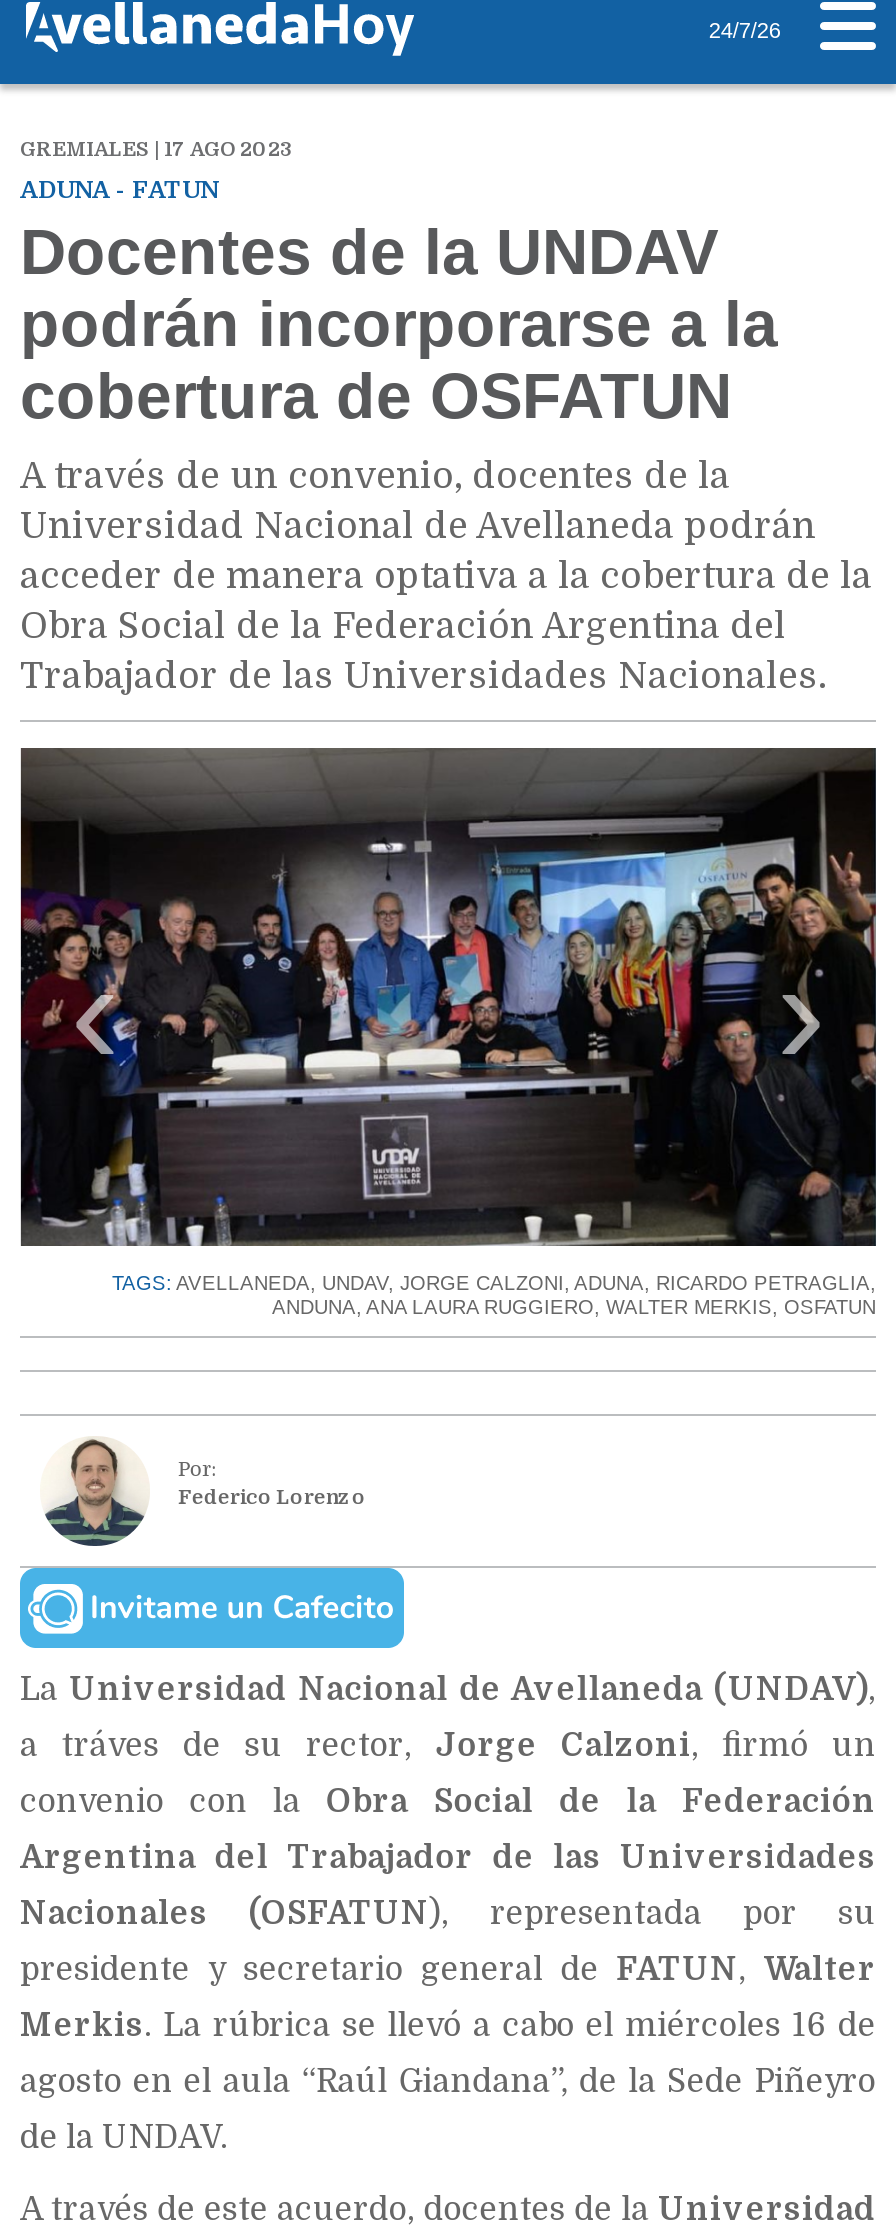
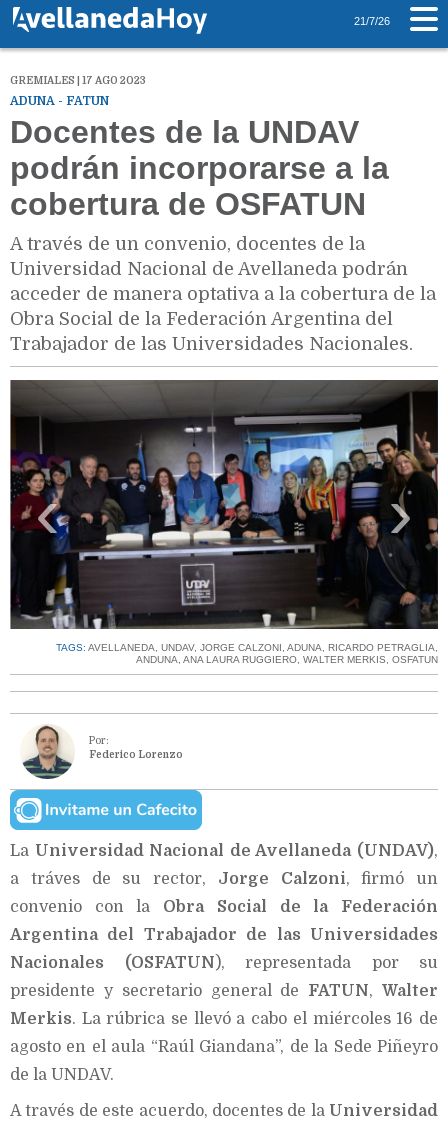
- 24/7/26
+ 21/7/26
